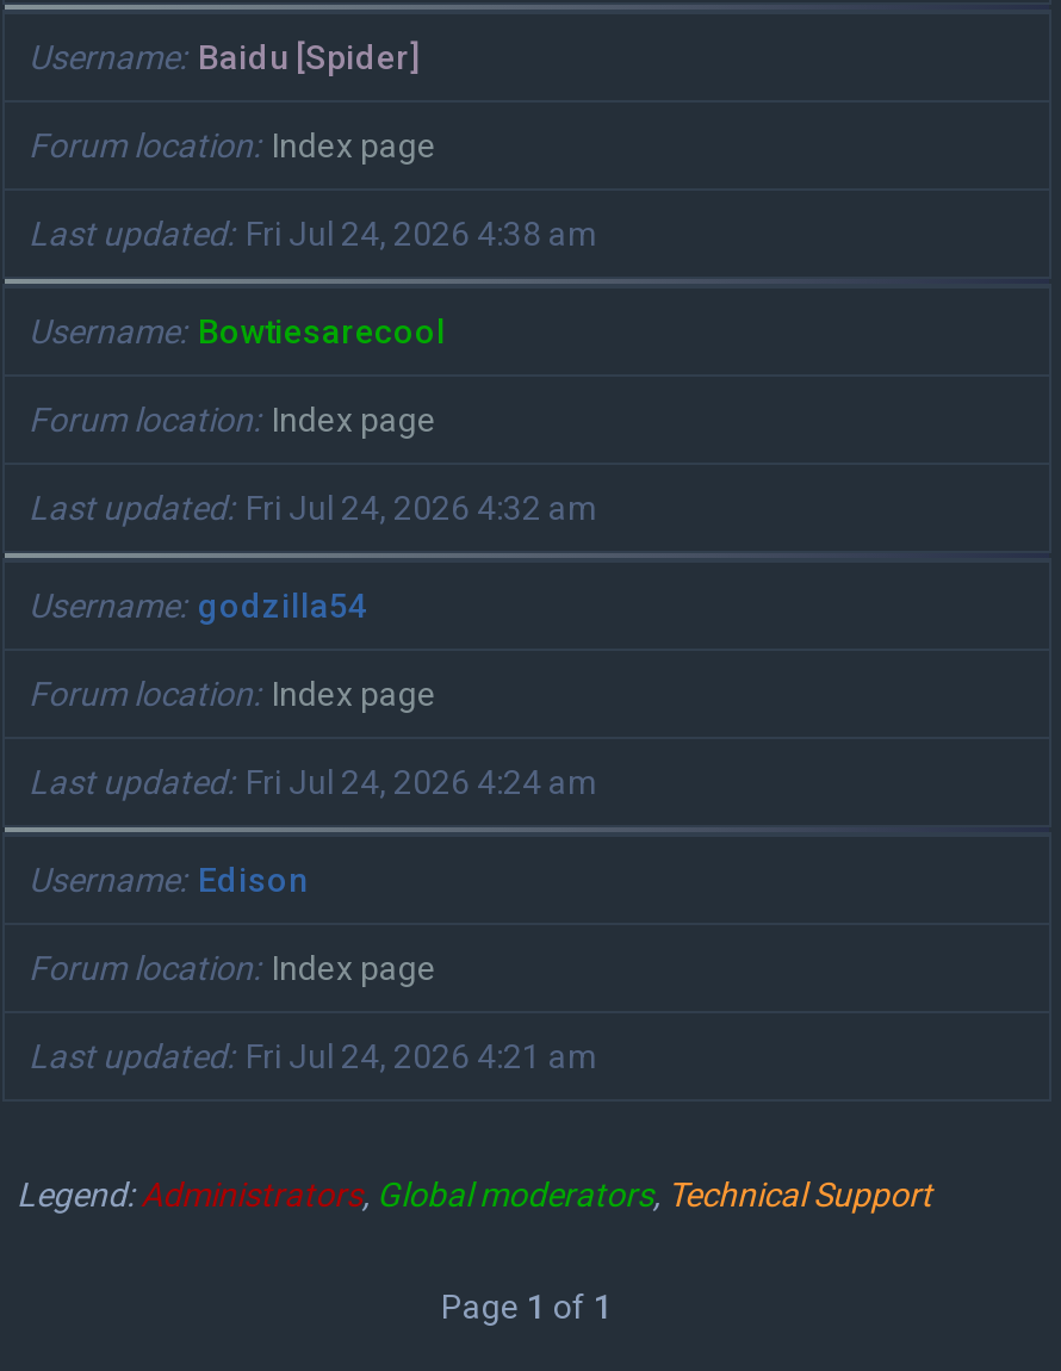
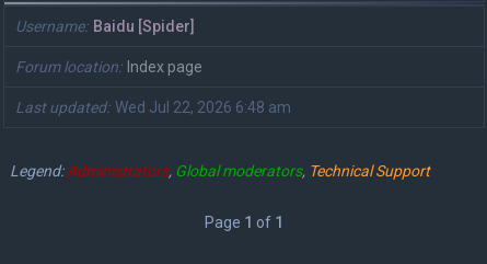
- Last updated Fri Jul 24, 2026 4:38 am
- Username Bowtiesarecool
- Forum location Index page
- Last updated Fri Jul 24, 2026 4:32 am
- Username godzilla54
- Forum location Index page
- Last updated Fri Jul 24, 2026 4:24 am
- Username Edison
- Forum location Index page
- Last updated Fri Jul 24, 2026 4:21 am
+ Last updated Wed Jul 22, 2026 6:48 am
